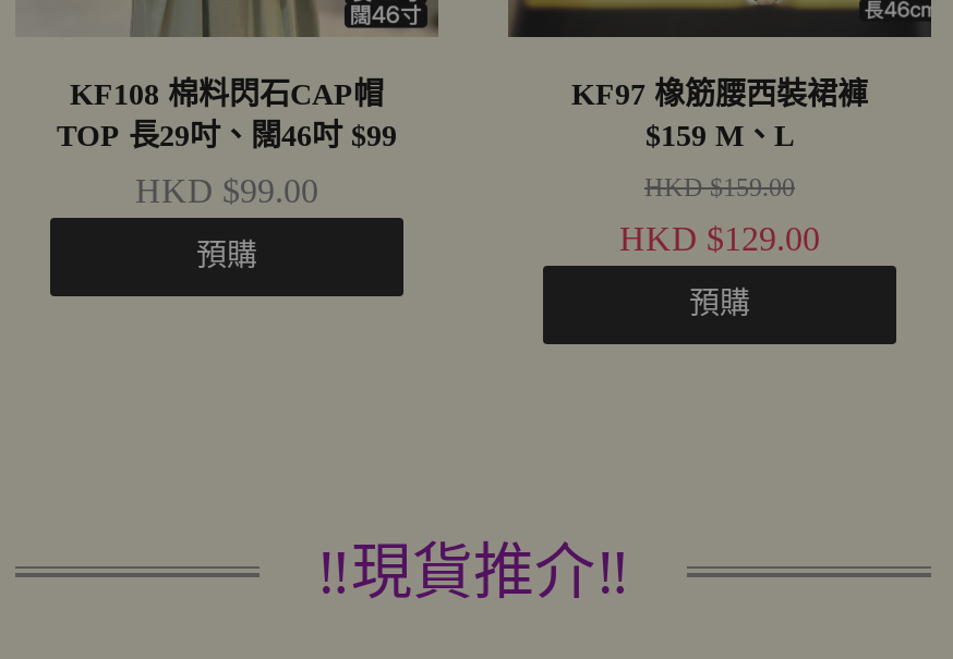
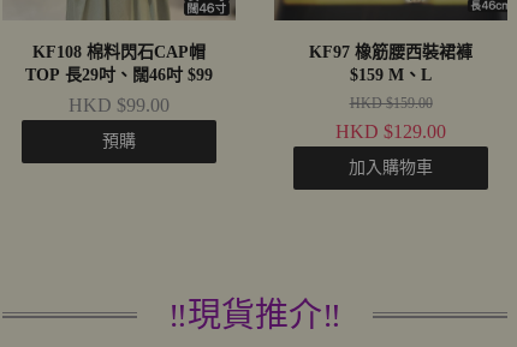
- 預購
+ 加入購物車
